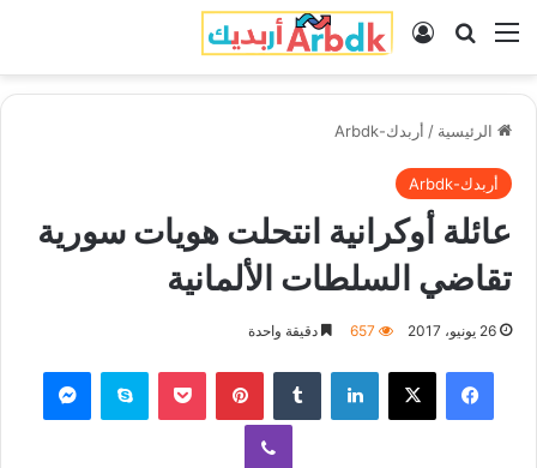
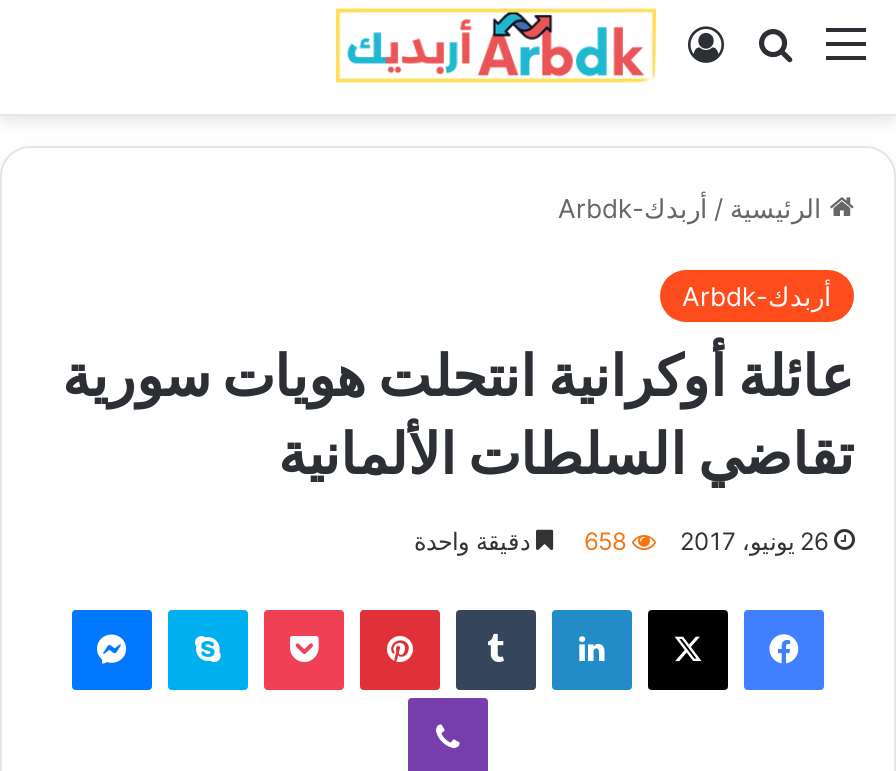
- 657 دقيقة واحدة
+ 658 دقيقة واحدة
